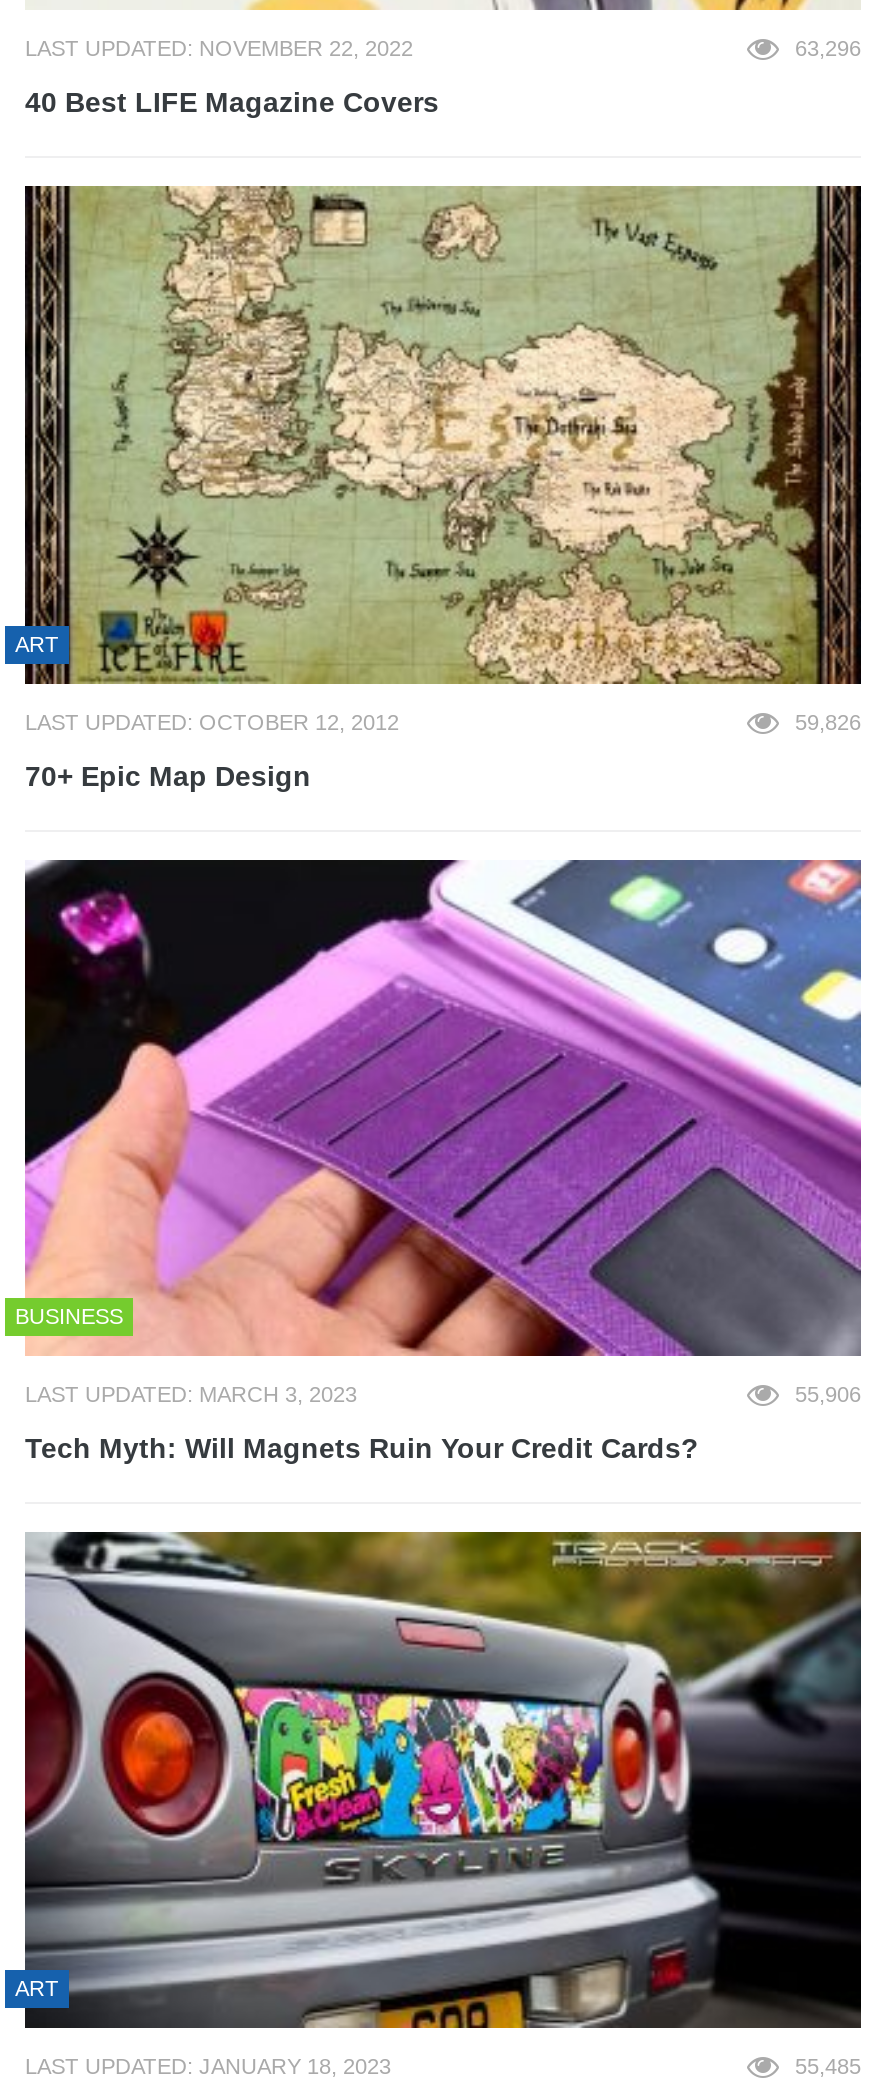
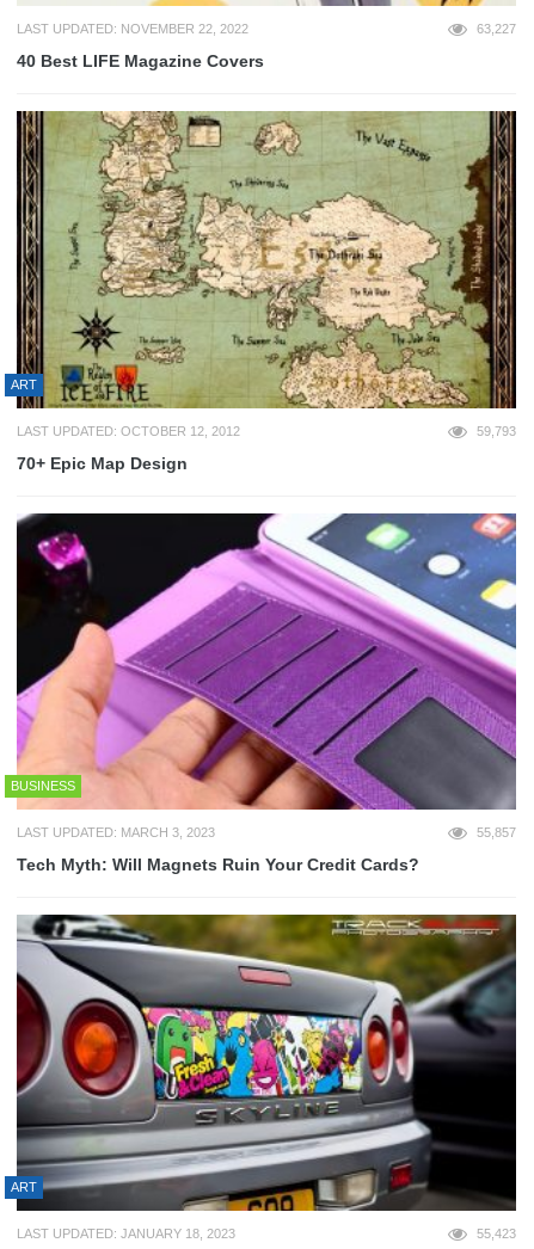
- 63,296
+ 63,227

- 59,826
+ 59,793

- 55,906
+ 55,857

- 55,485
+ 55,423
